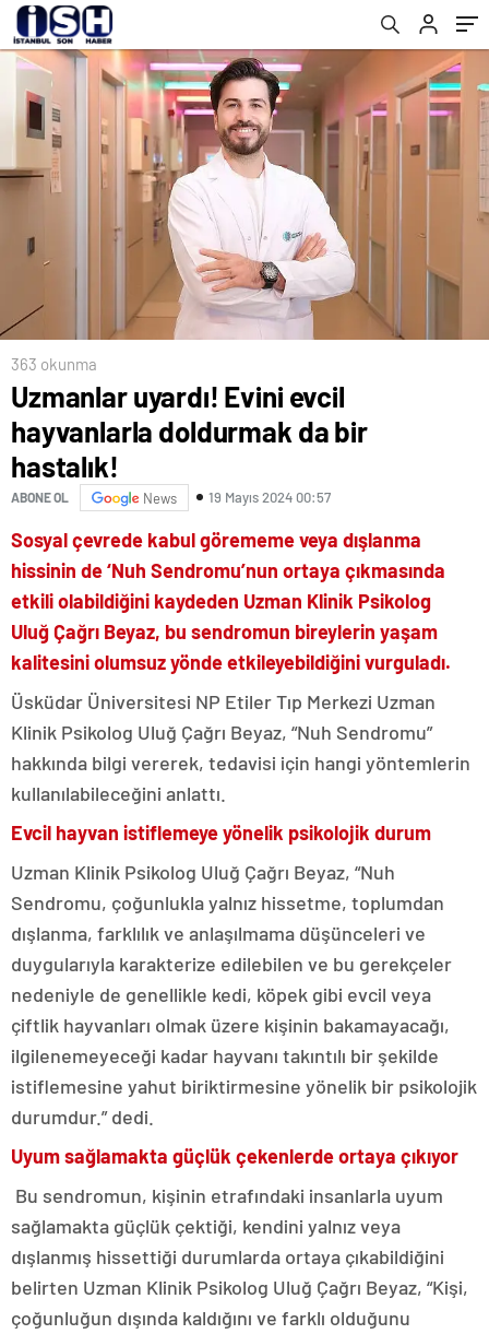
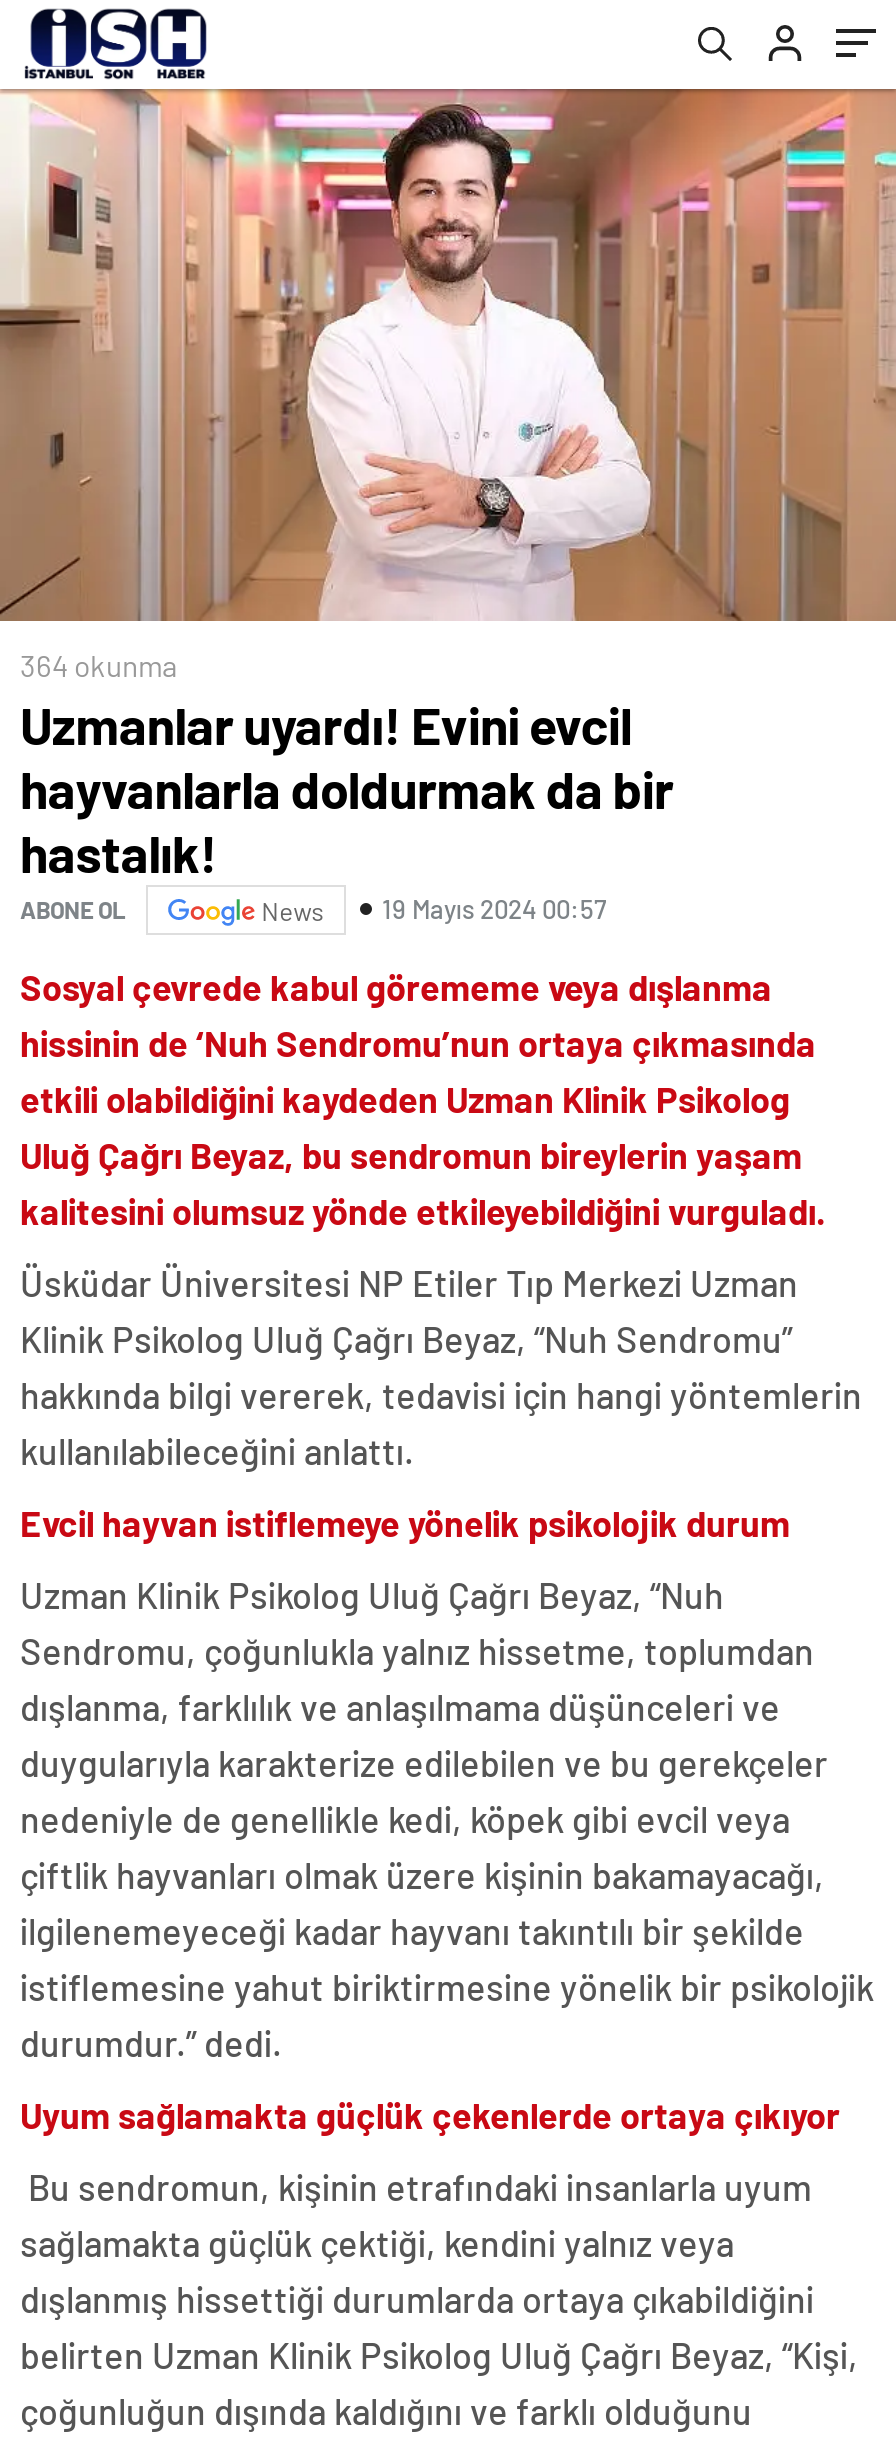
- 363 okunma
+ 364 okunma
